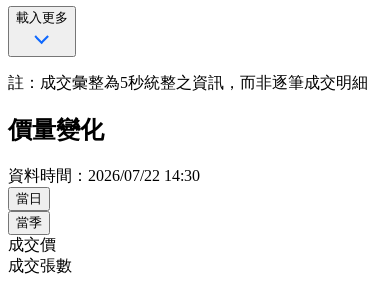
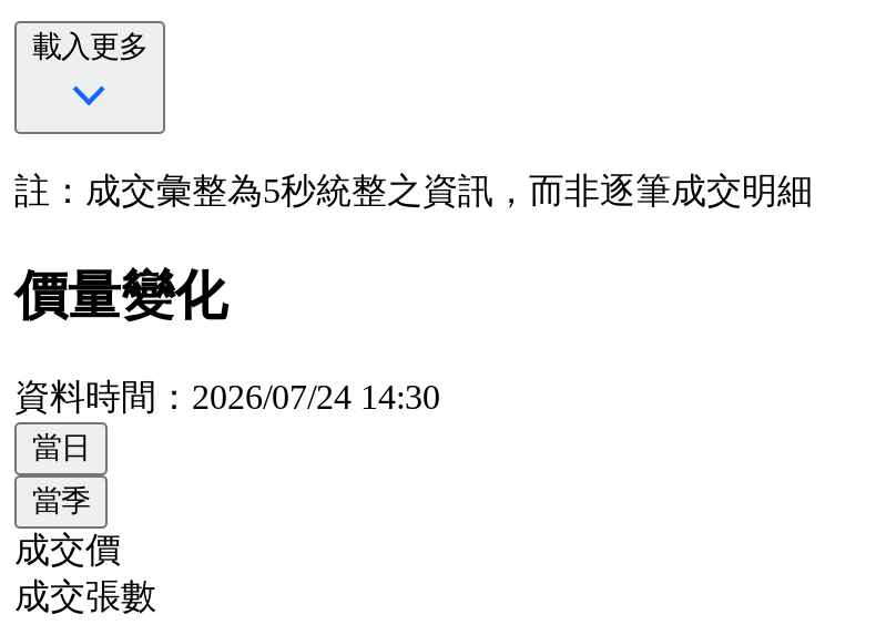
- 資料時間：2026/07/22 14:30
+ 資料時間：2026/07/24 14:30
